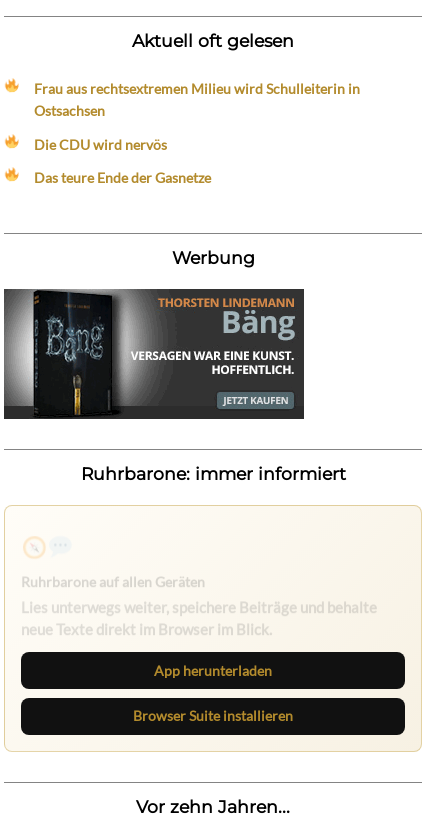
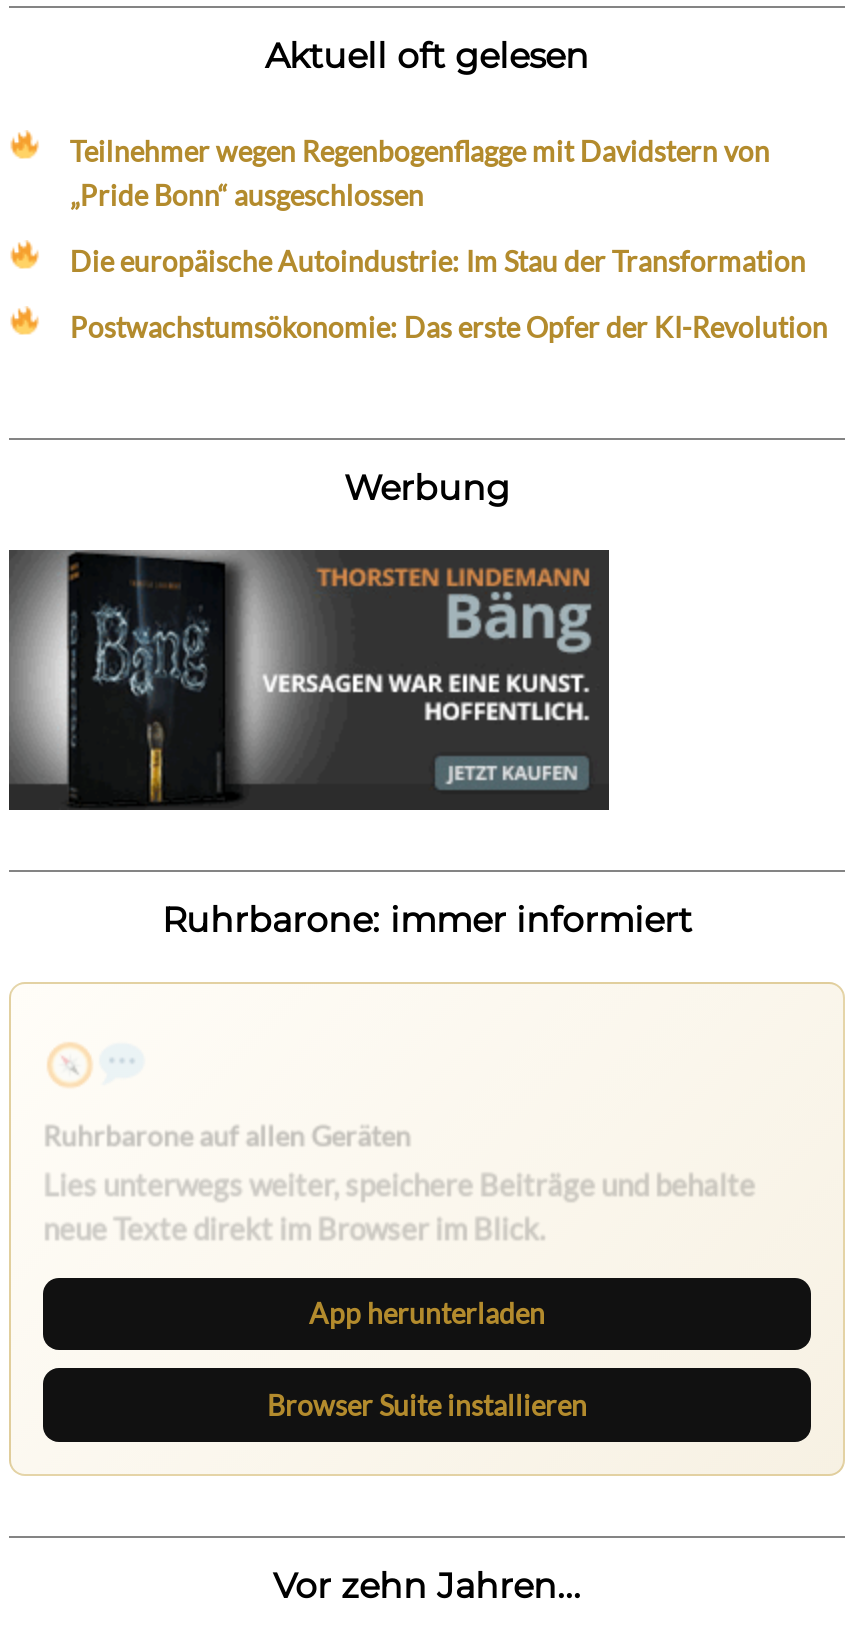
- Frau aus rechtsextremen Milieu wird Schulleiterin in
- Ostsachsen
+ Teilnehmer wegen Regenbogenflagge mit Davidstern von
+ „Pride Bonn“ ausgeschlossen

- Die CDU wird nervös
+ Die europäische Autoindustrie: Im Stau der Transformation

- Das teure Ende der Gasnetze
+ Postwachstumsökonomie: Das erste Opfer der KI-Revolution
